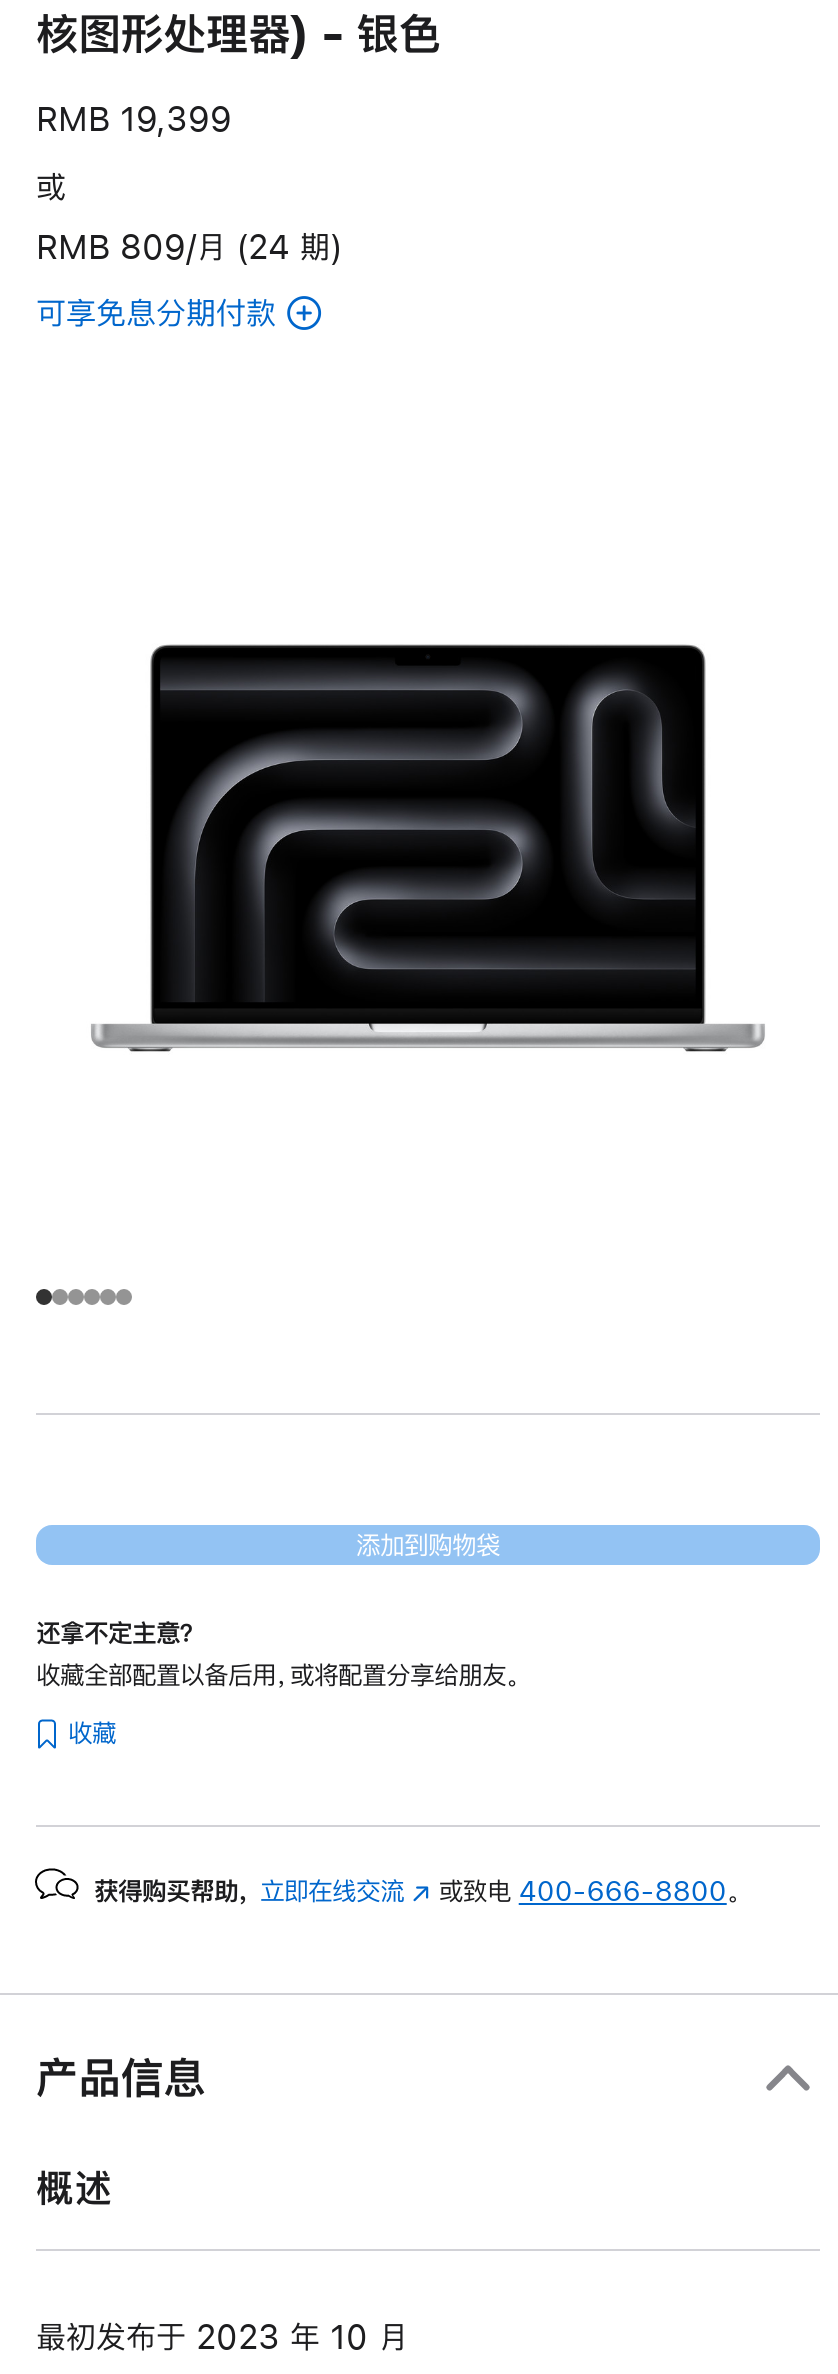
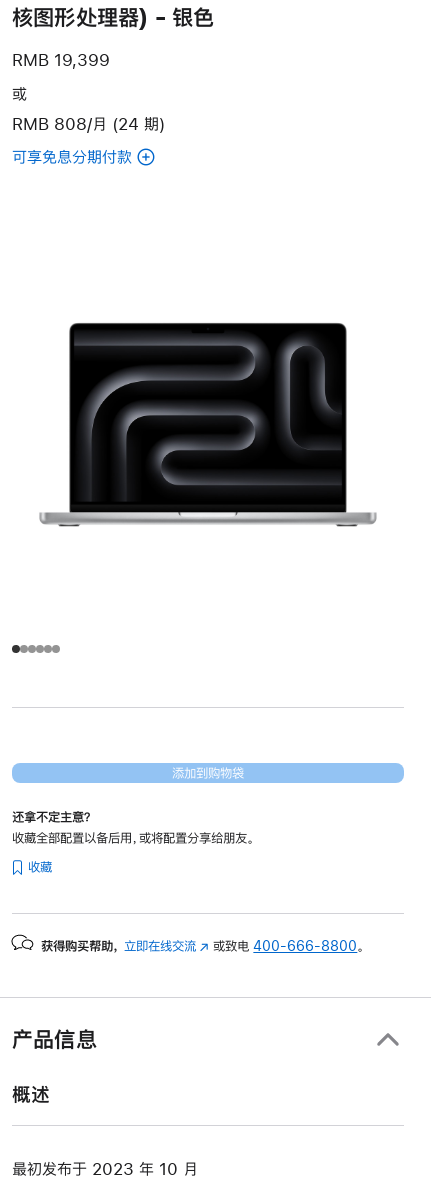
- RMB 809/月 (24 期)
+ RMB 808/月 (24 期)
